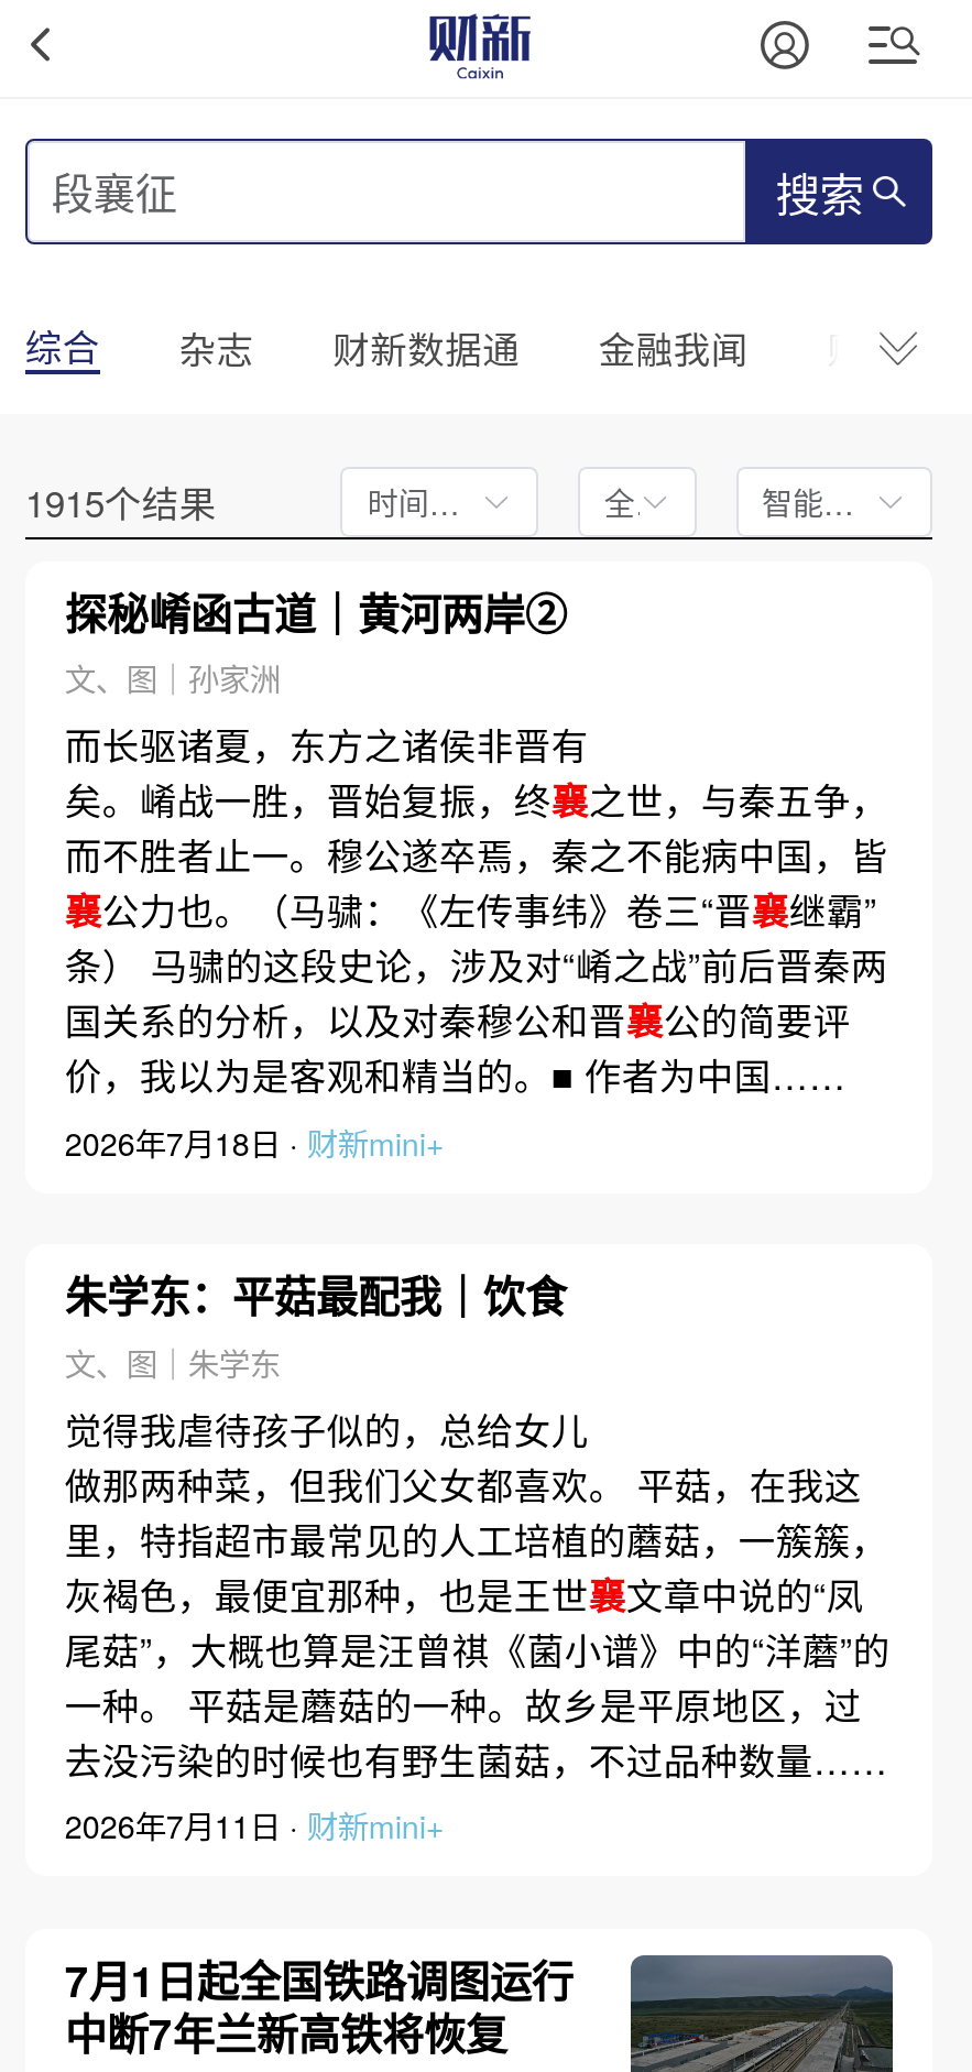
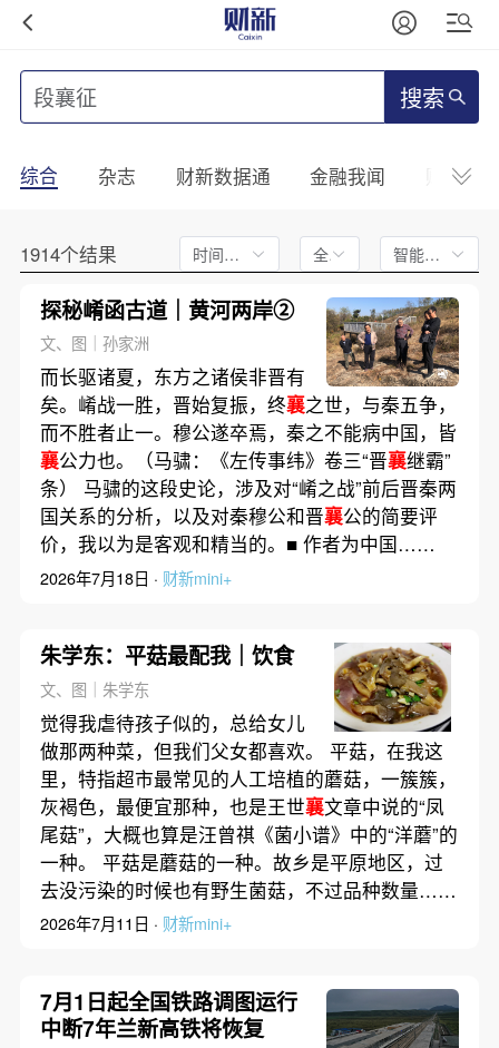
- 1915个结果
+ 1914个结果

+ [image]

+ [image]
